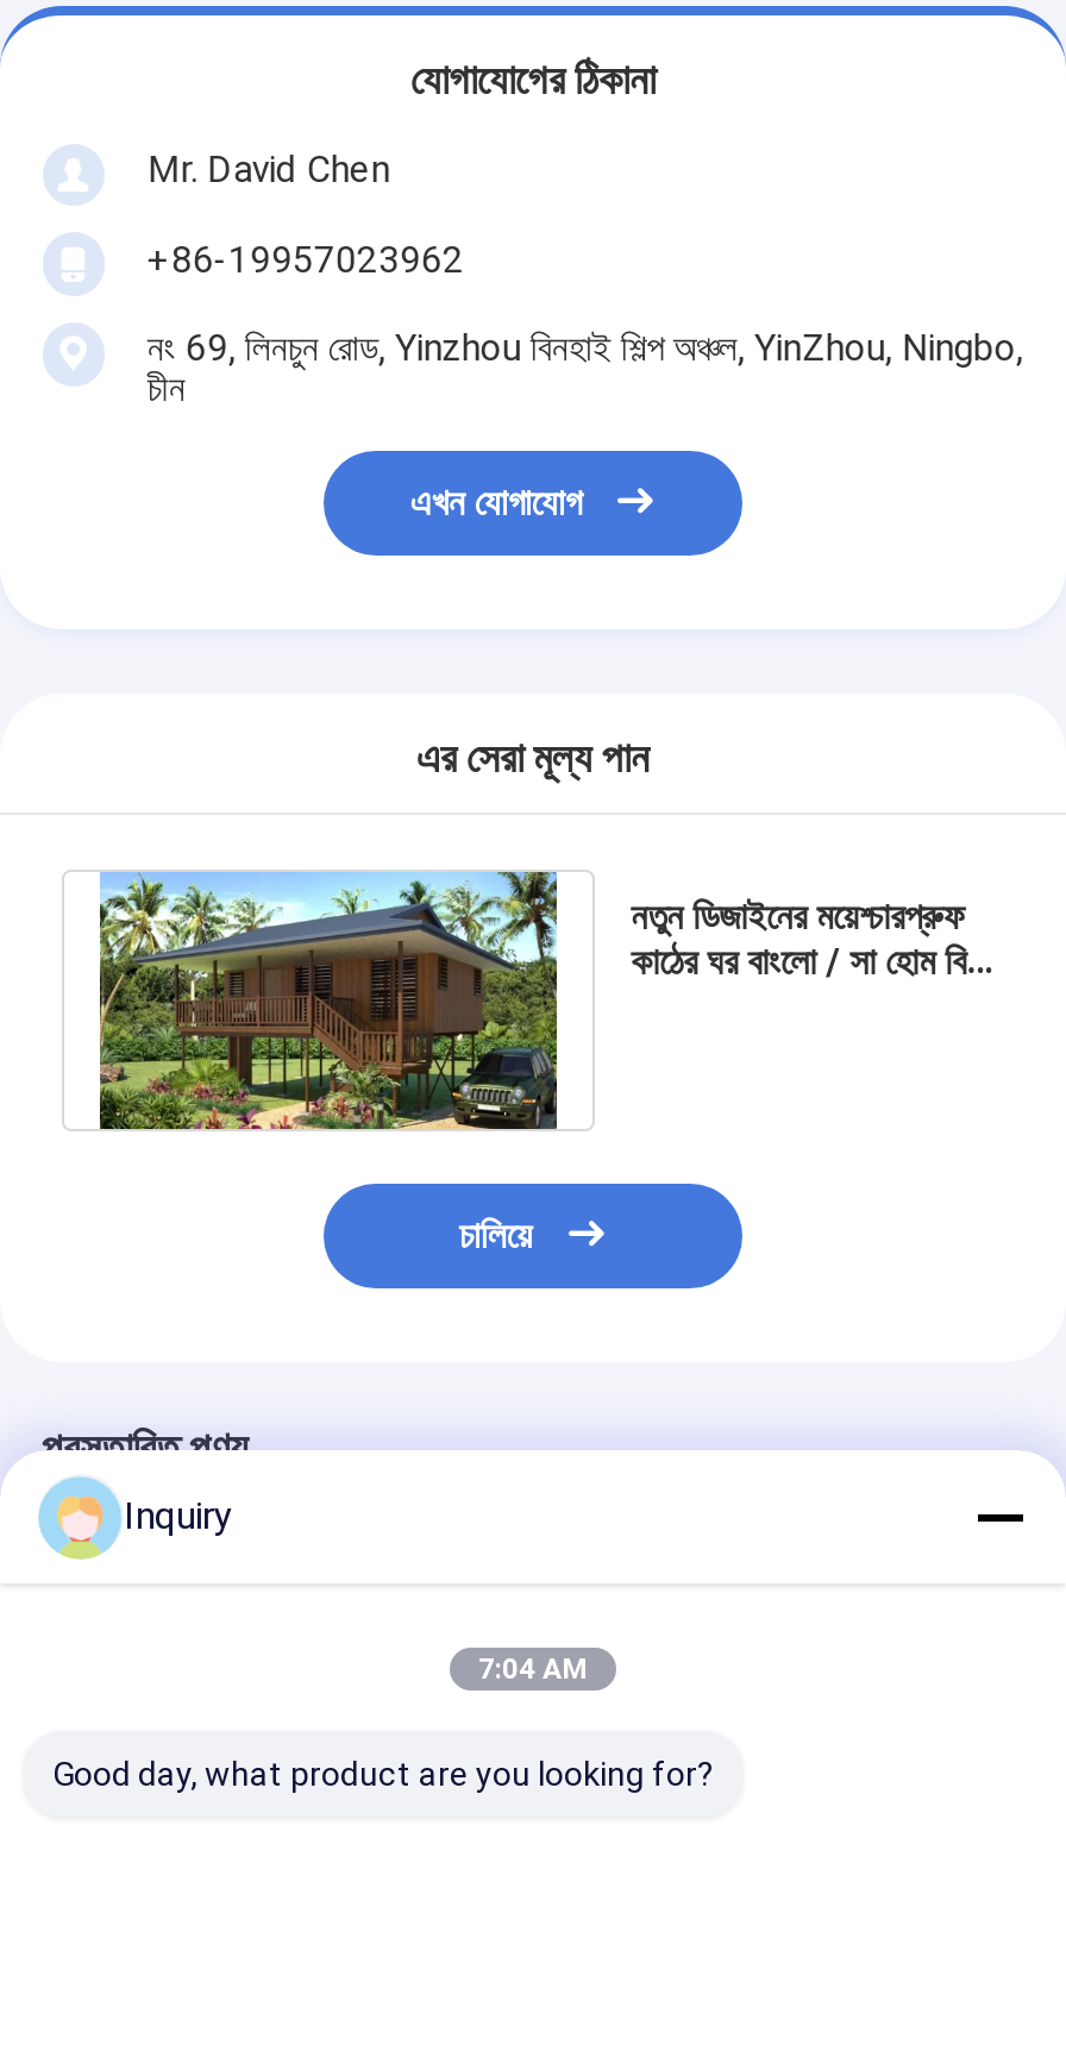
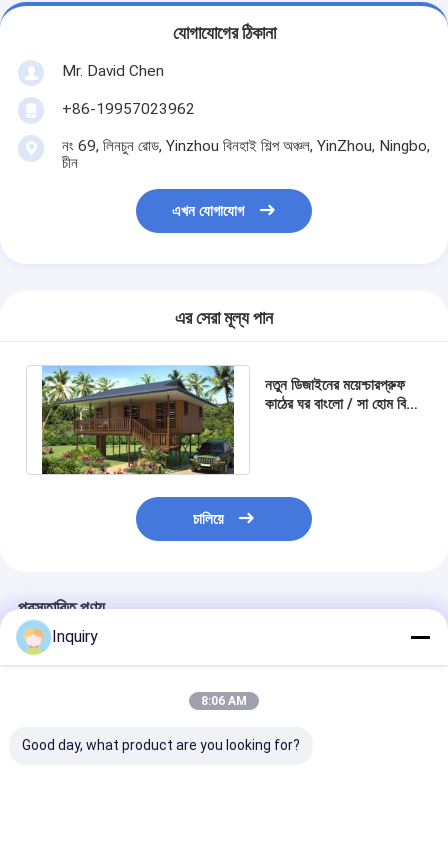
- 7:04 AM
+ 8:06 AM
